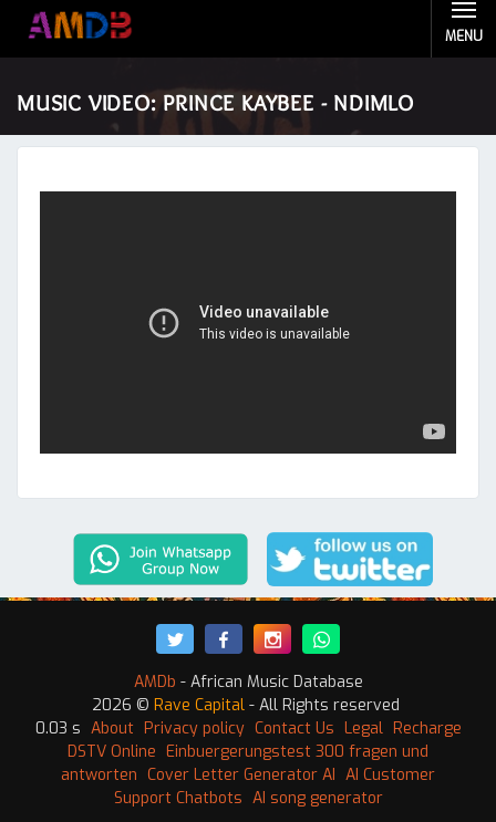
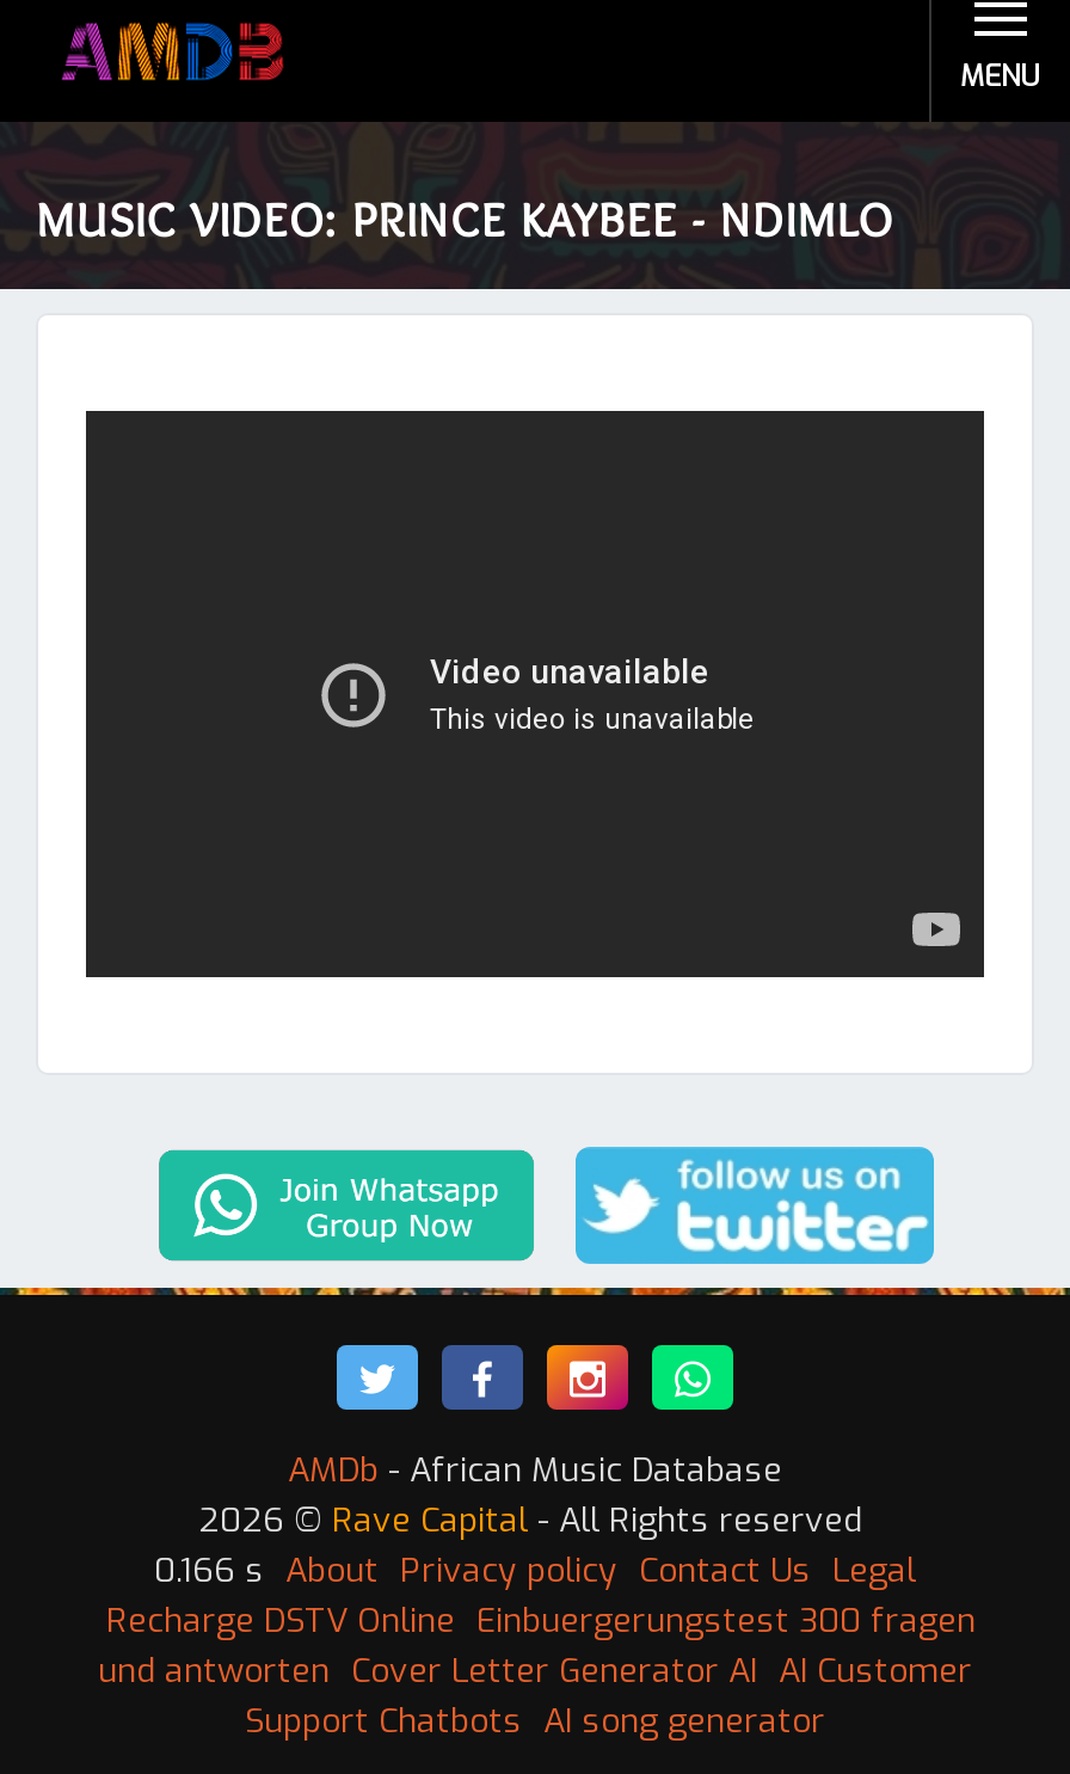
- 0.03 s About Privacy policy Contact Us Legal Recharge
- DSTV Online Einbuergerungstest 300 fragen und
- antworten Cover Letter Generator AI AI Customer
+ 0.166 s About Privacy policy Contact Us Legal
+ Recharge DSTV Online Einbuergerungstest 300 fragen
+ und antworten Cover Letter Generator AI AI Customer
